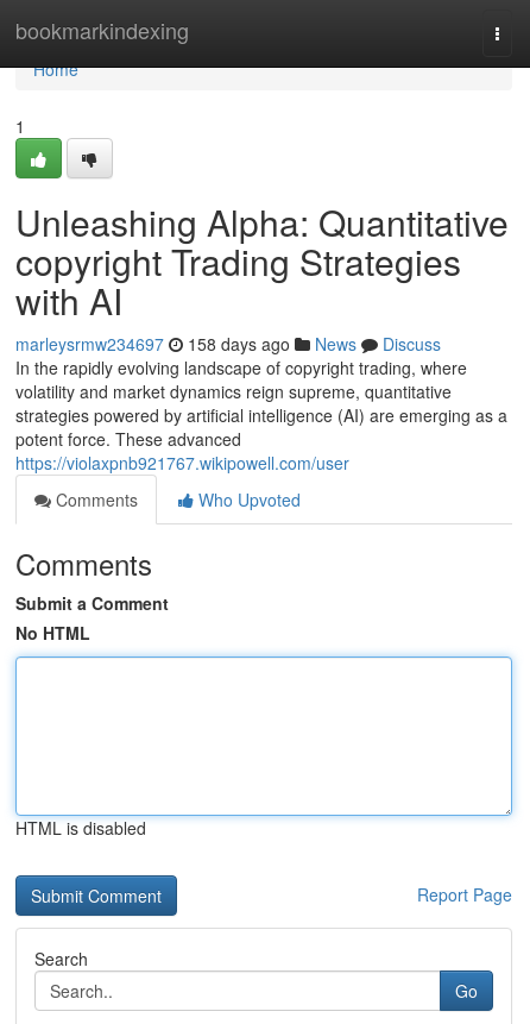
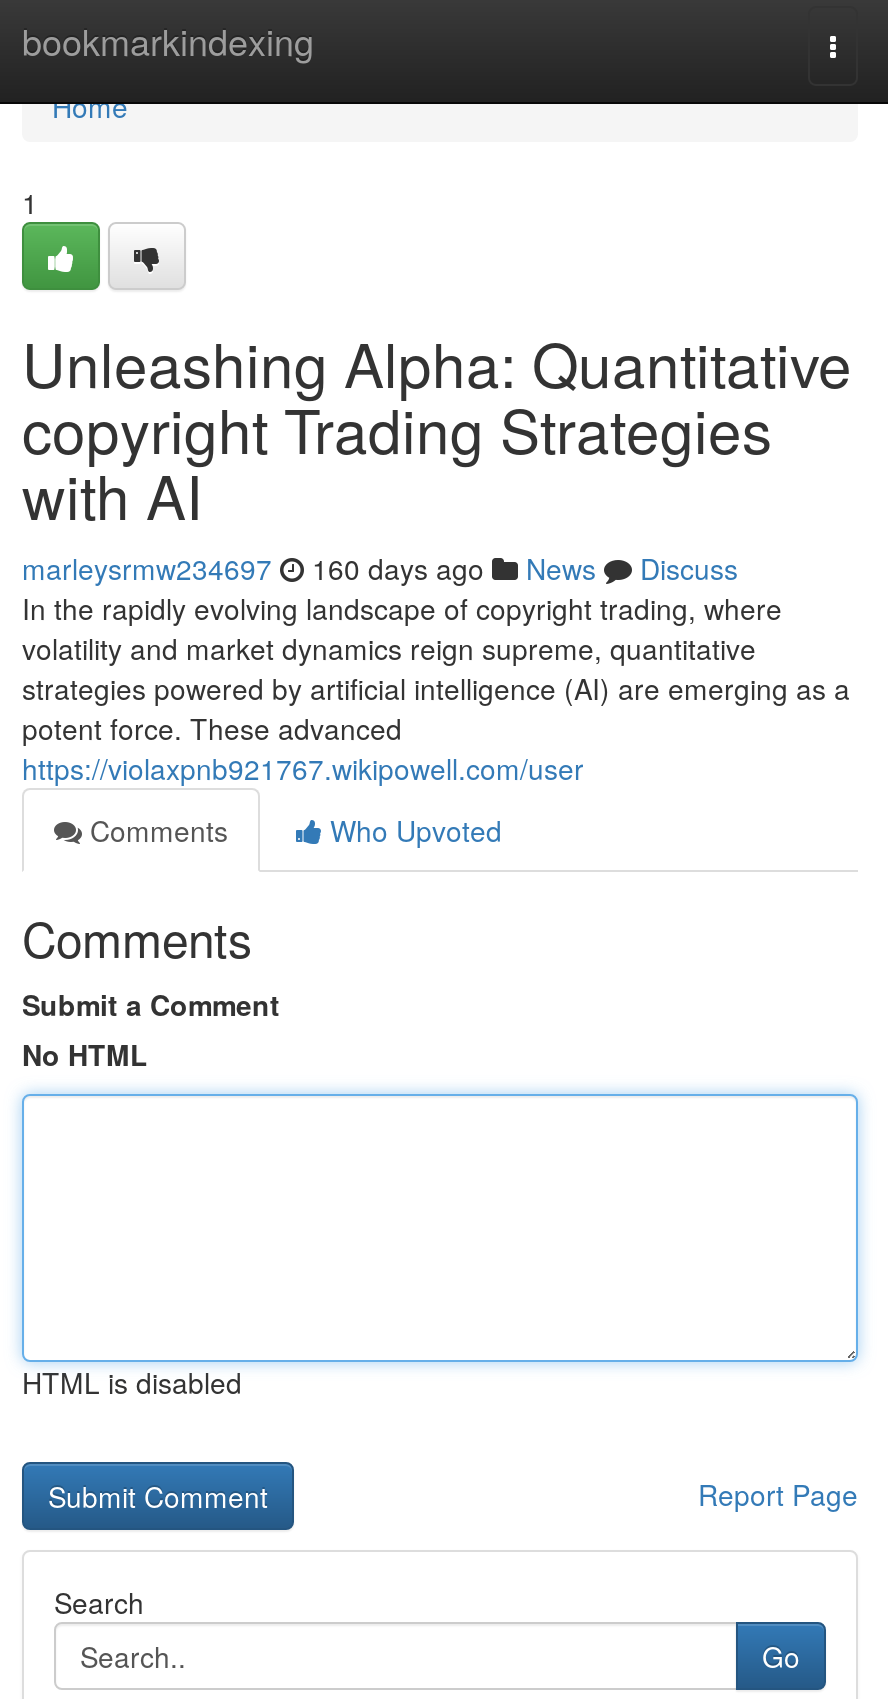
- marleysrmw234697 158 days ago News Discuss
+ marleysrmw234697 160 days ago News Discuss
